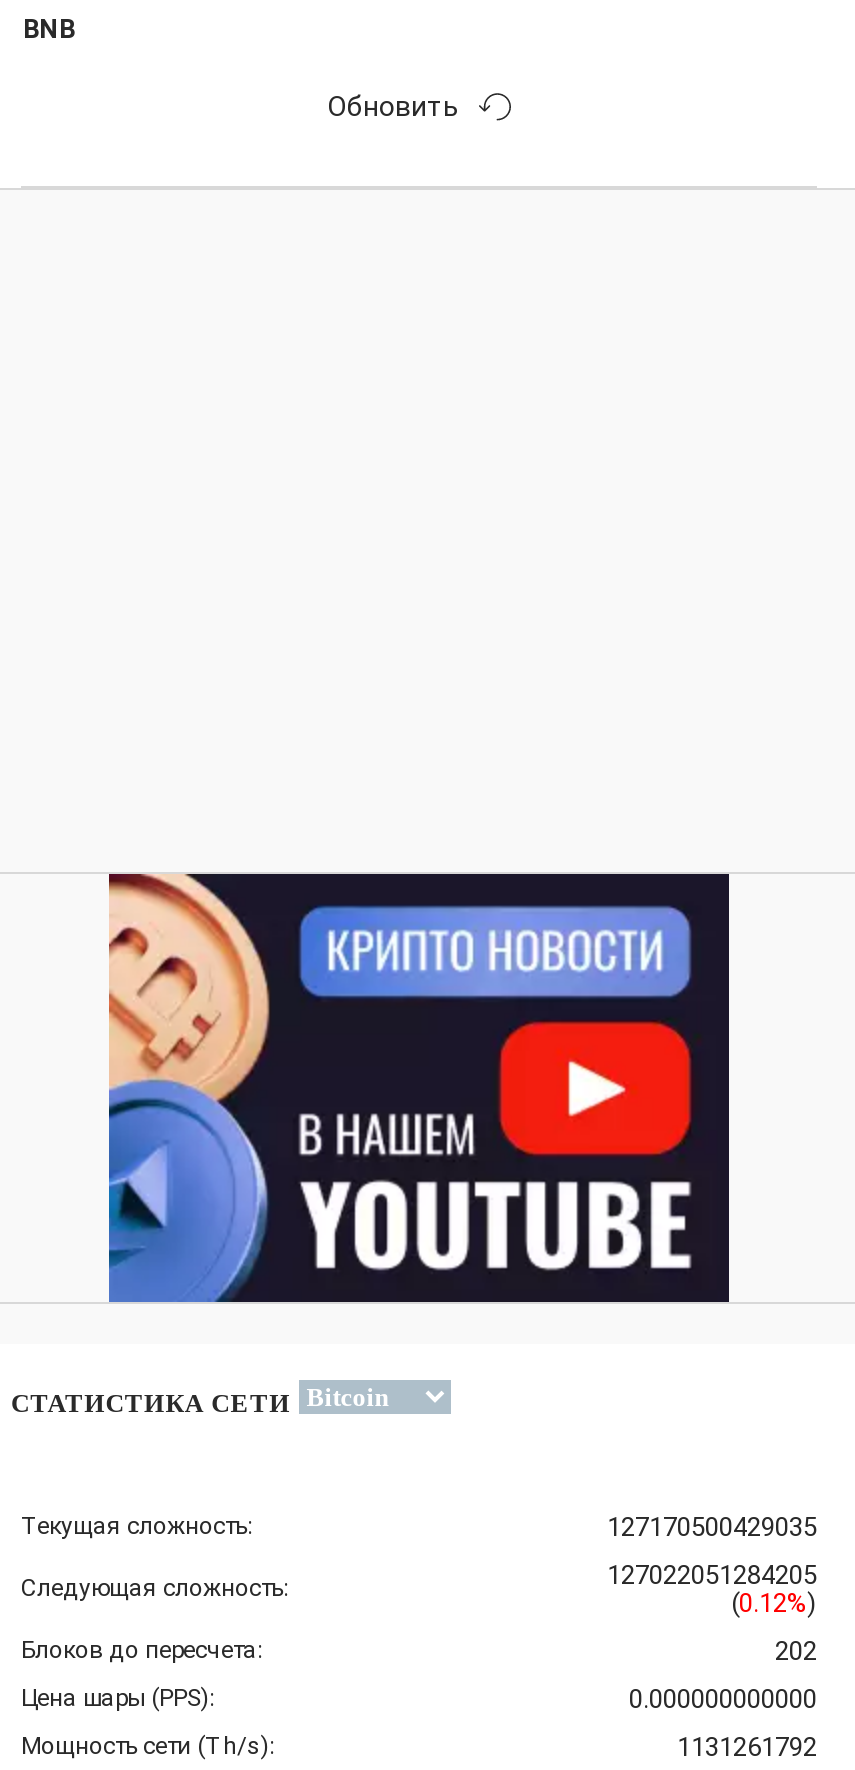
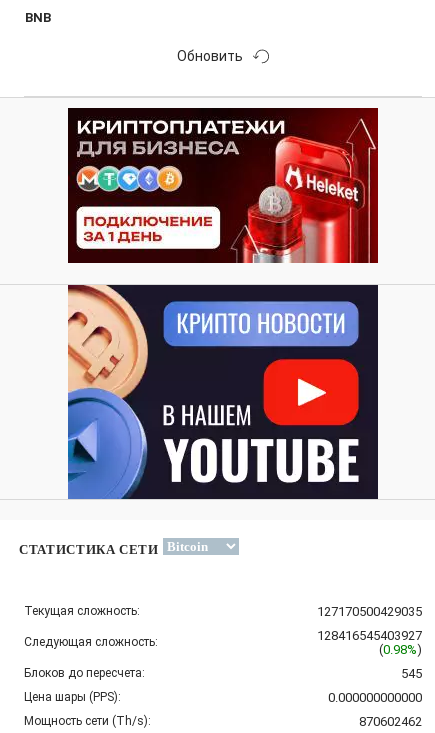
+ [image]

- 127022051284205
+ 128416545403927

- (0.12%)
+ (0.98%)

- 202
+ 545

- 1131261792
+ 870602462
